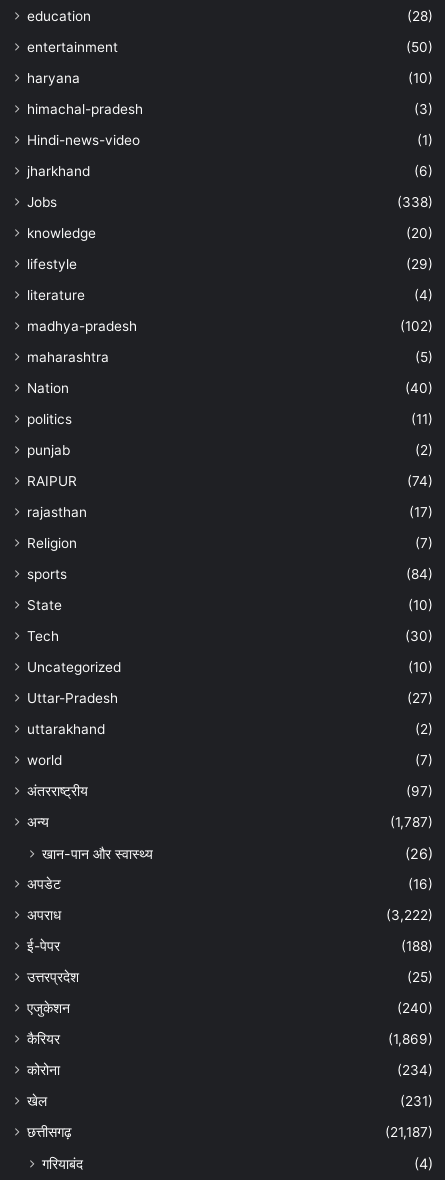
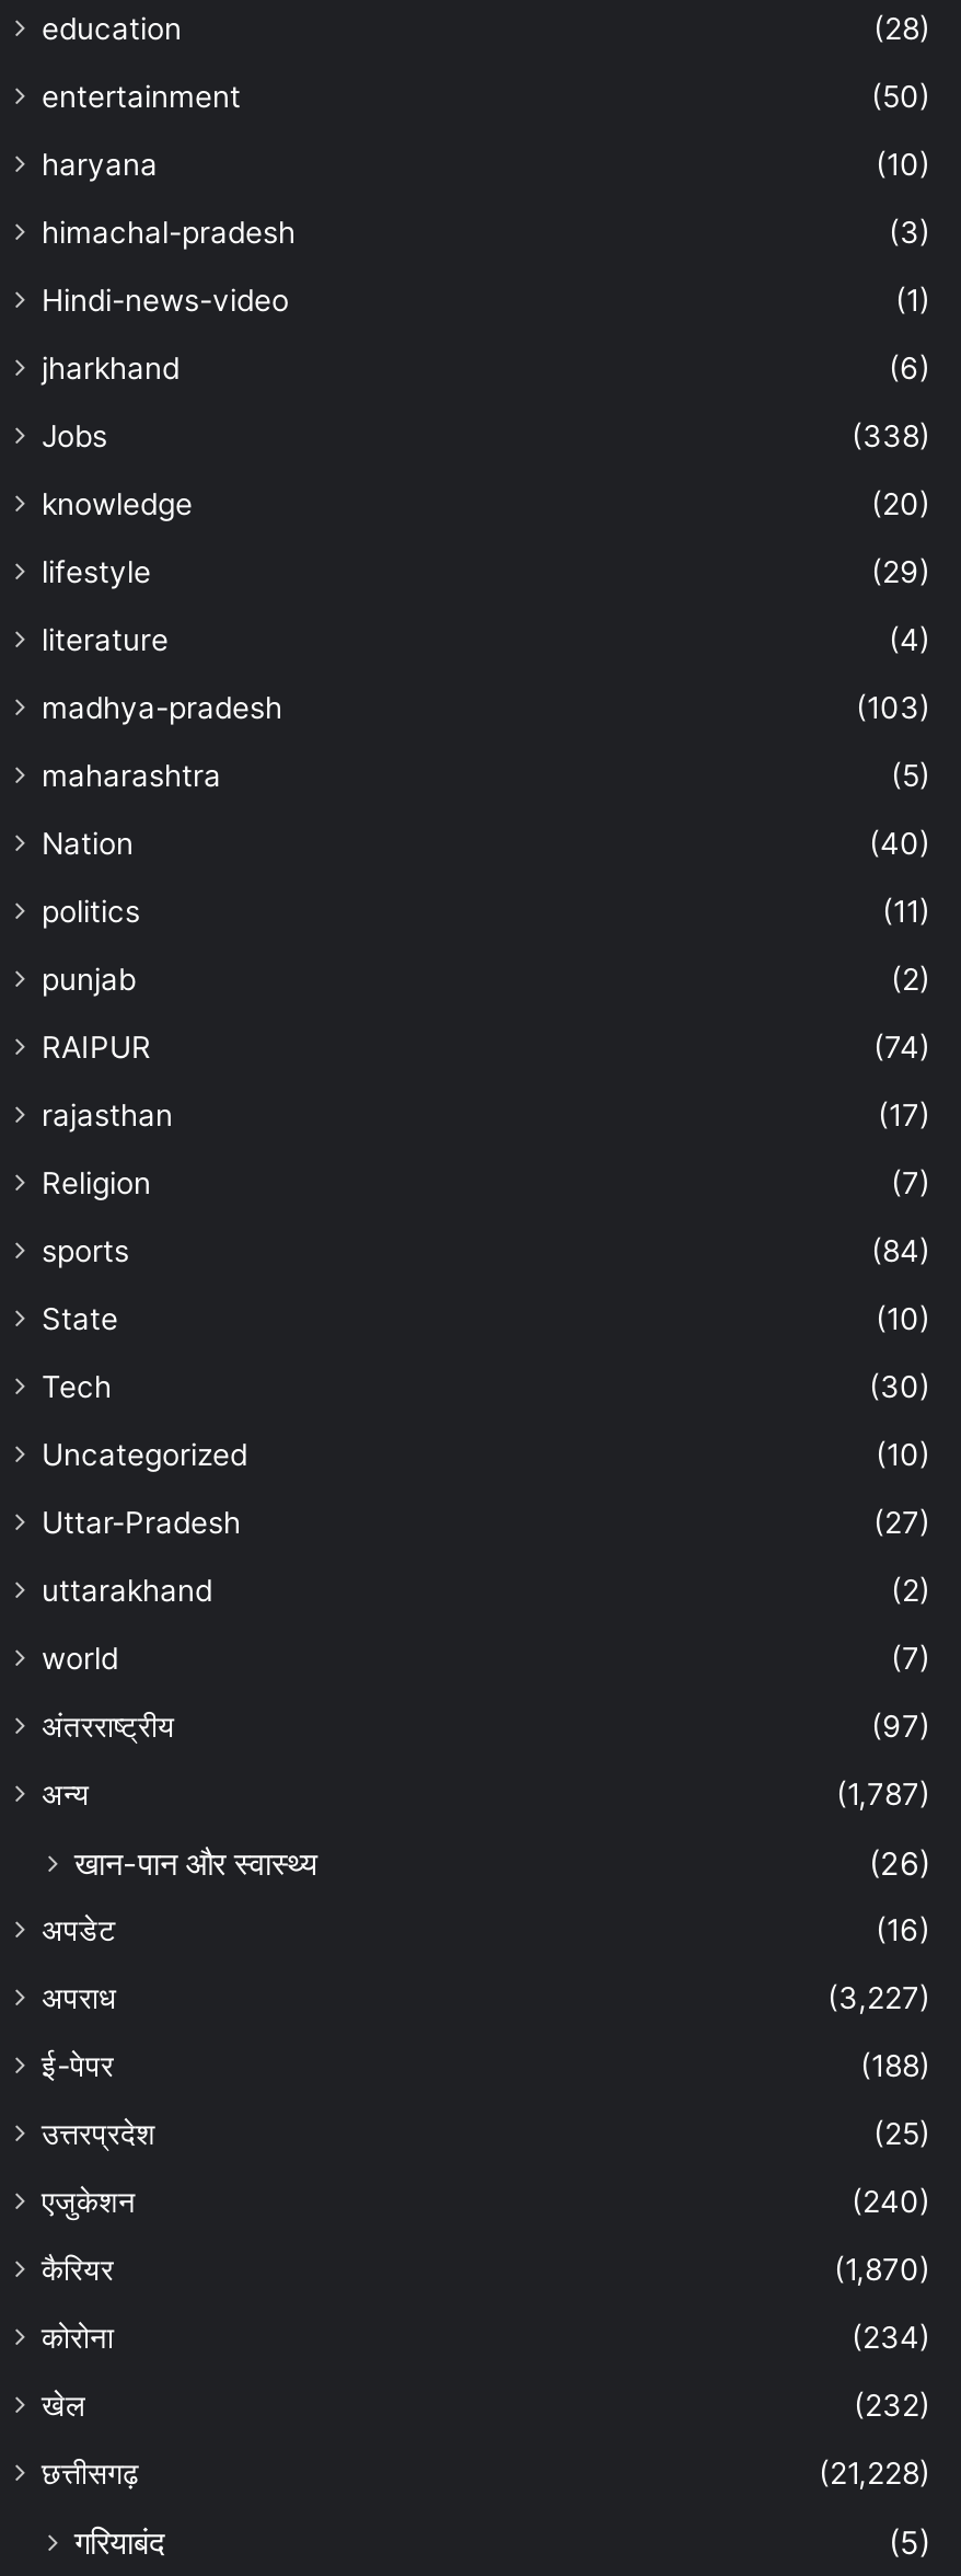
- (102)
+ (103)

- (3,222)
+ (3,227)

- (1,869)
+ (1,870)

- (231)
+ (232)

- (21,187)
+ (21,228)

- (4)
+ (5)
